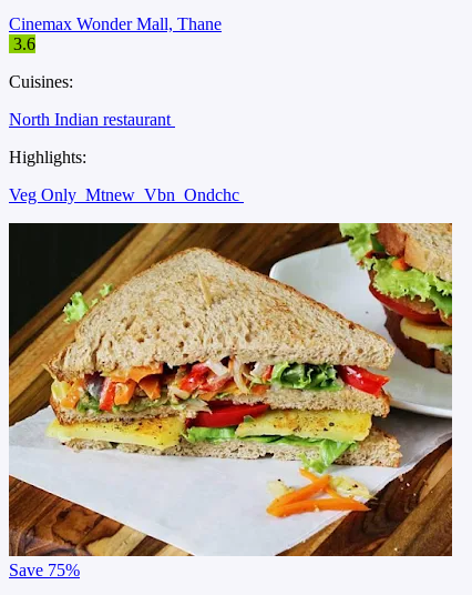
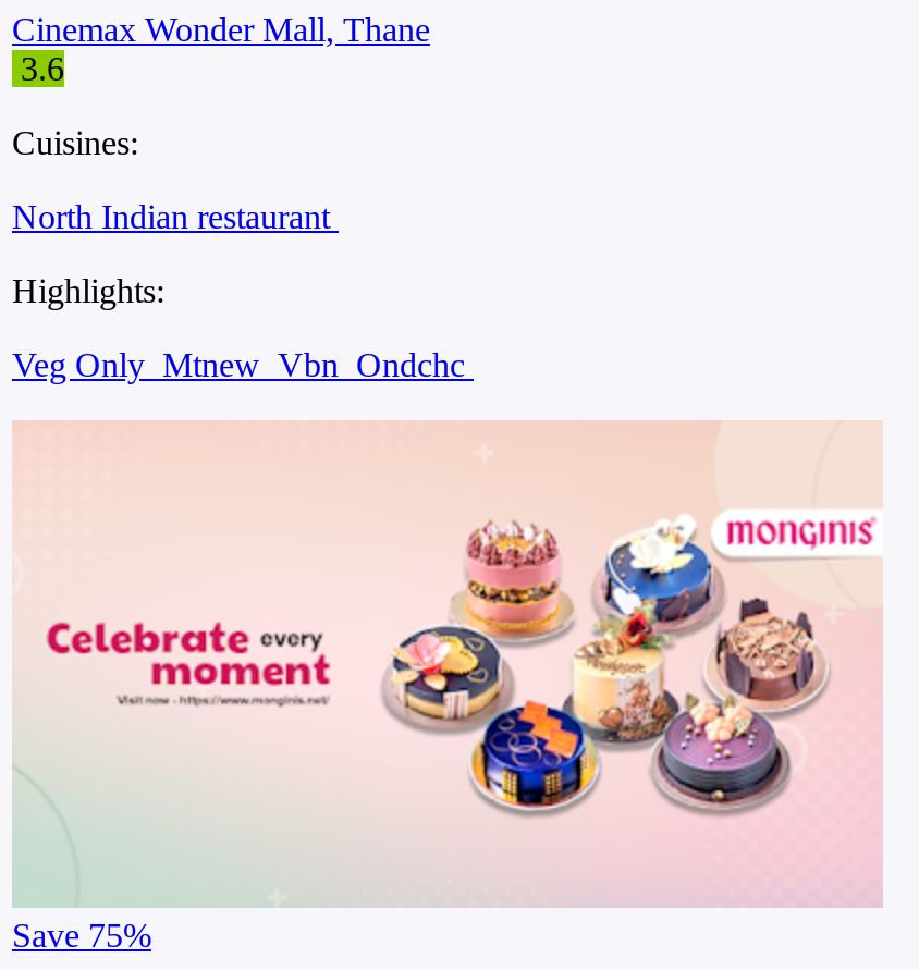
- [image]
+ [image]
